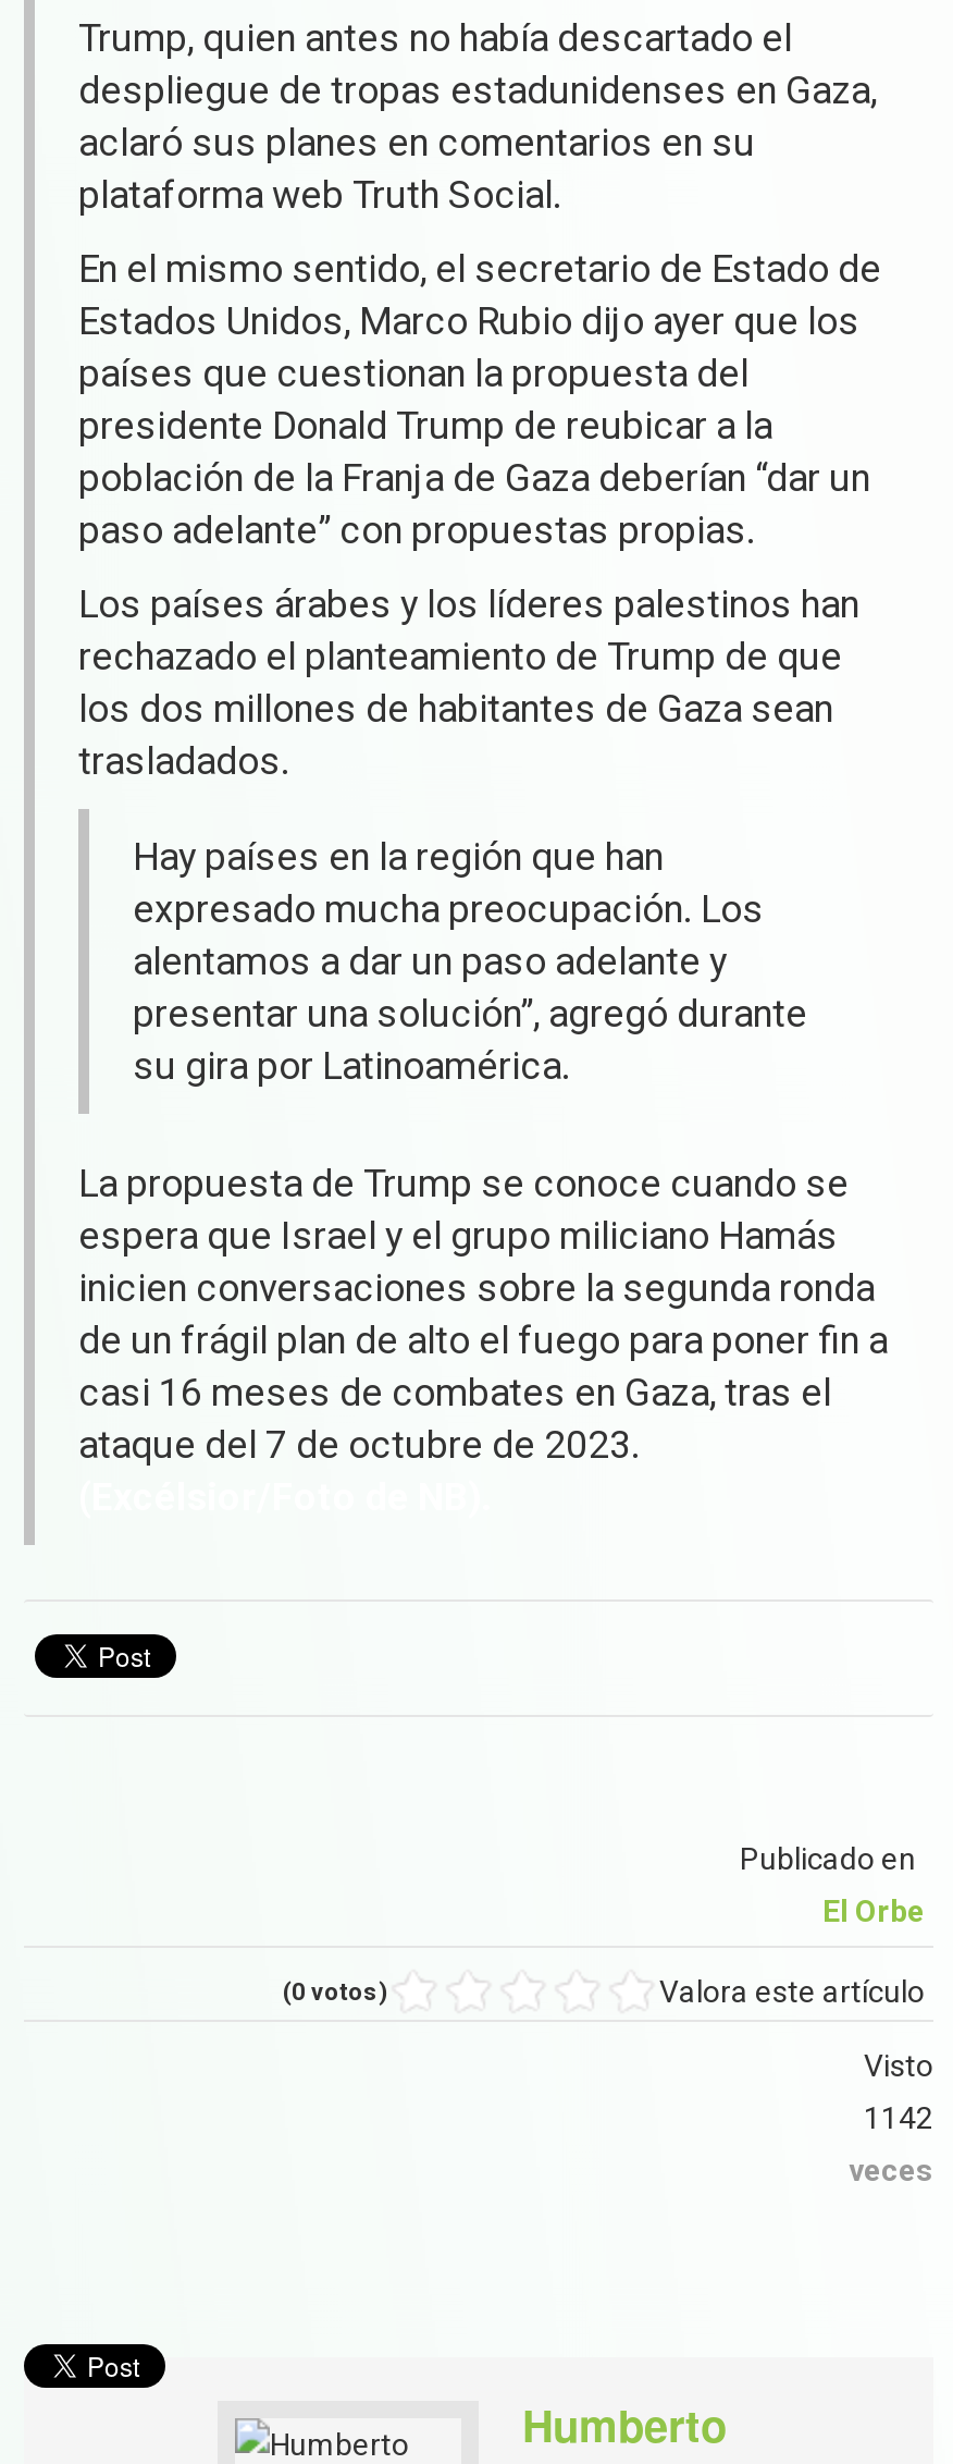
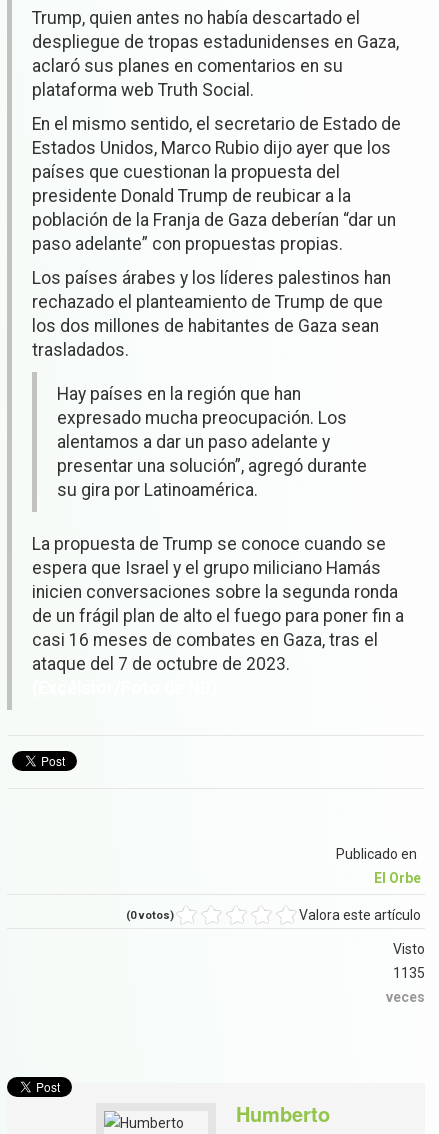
- 1142
+ 1135
